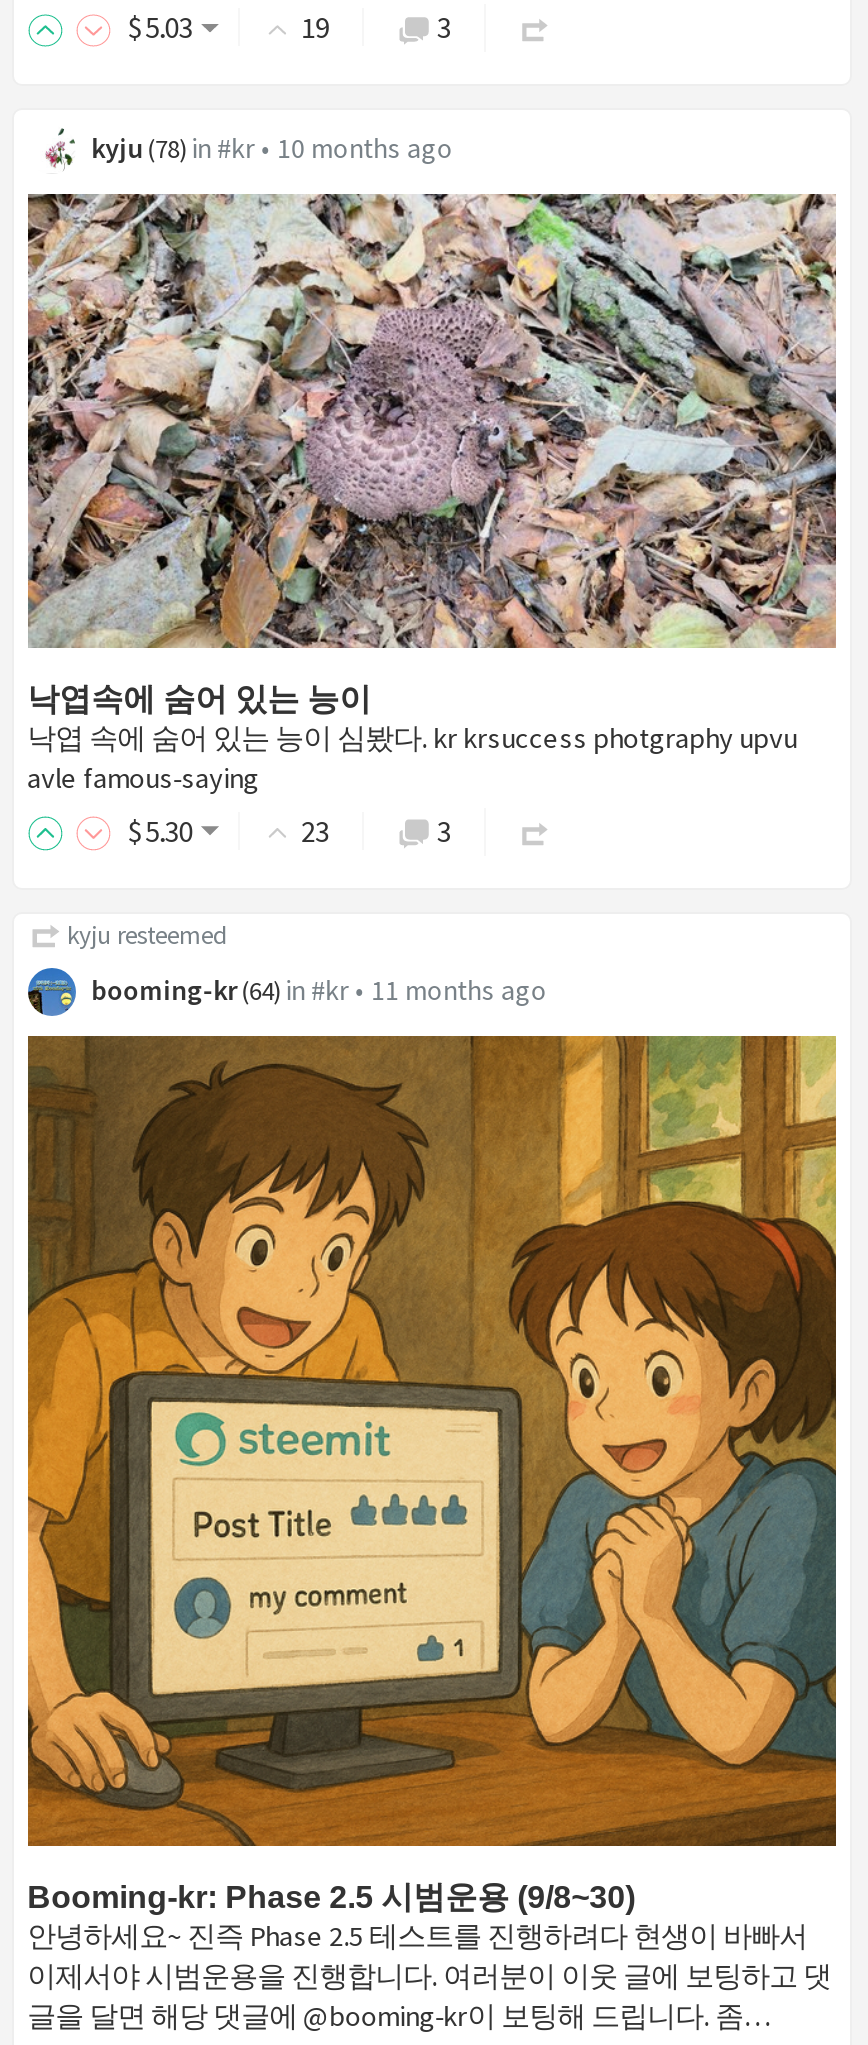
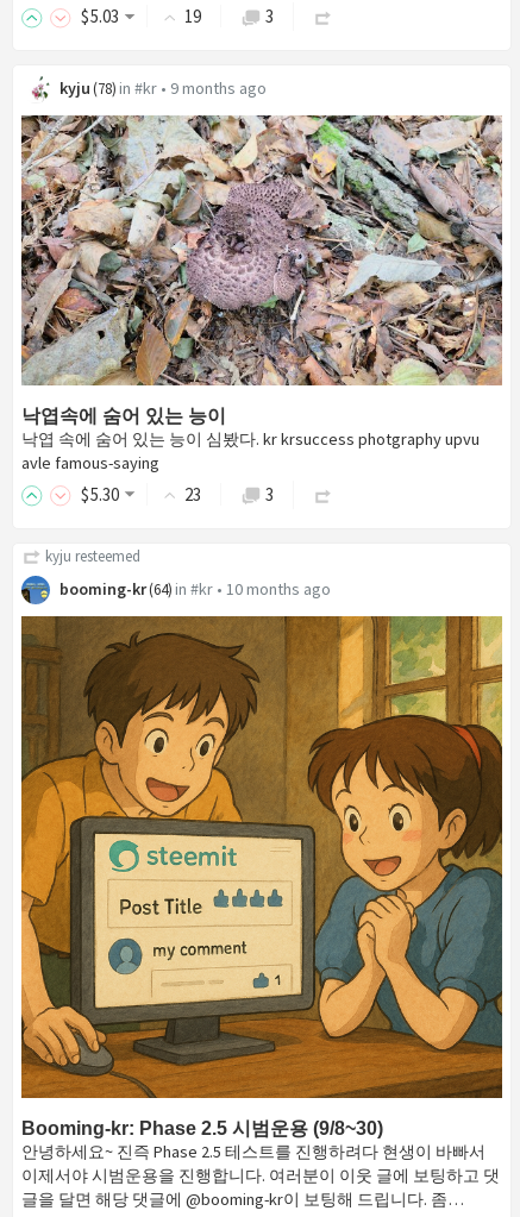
- kyju (78) in #kr • 10 months ago
+ kyju (78) in #kr • 9 months ago

- booming-kr (64) in #kr • 11 months ago
+ booming-kr (64) in #kr • 10 months ago
